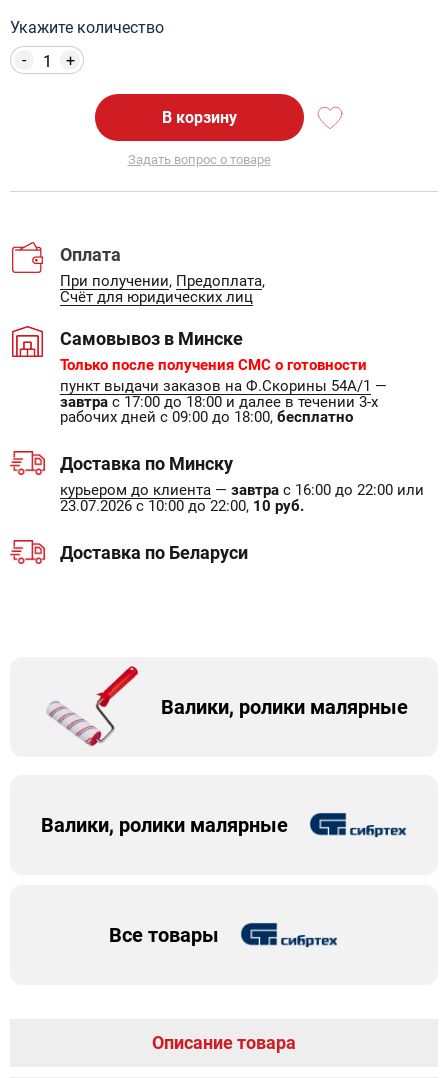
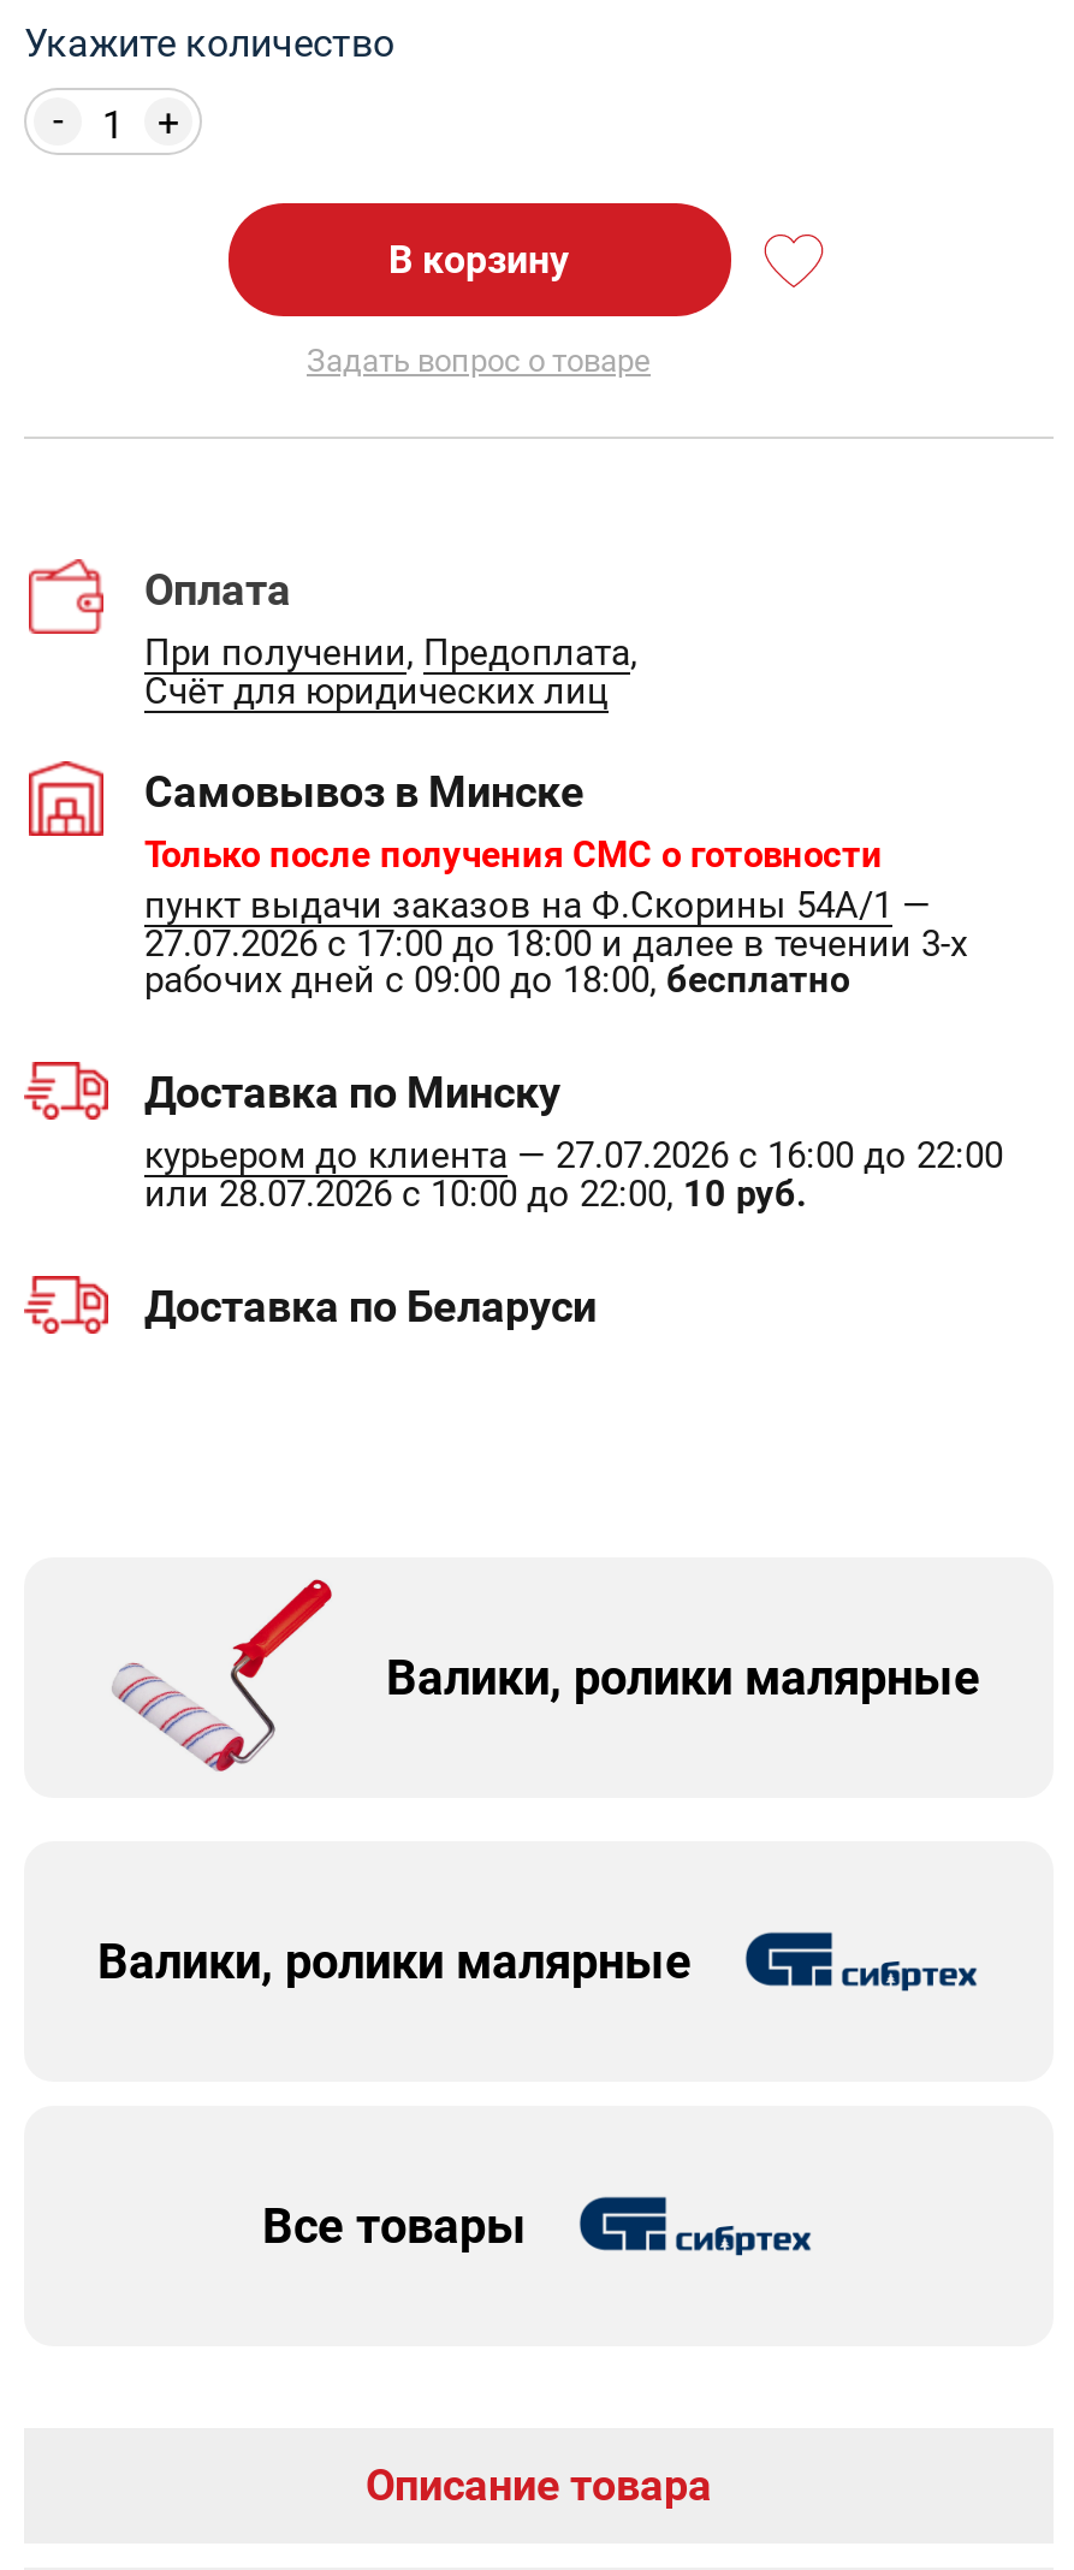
- завтрас 17:00 до 18:00 и далее в течении 3-х
+ 27.07.2026 с 17:00 до 18:00 и далее в течении 3-х

- курьером до клиента — завтра с 16:00 до 22:00 или
- 23.07.2026 с 10:00 до 22:00, 10 руб.
+ курьером до клиента — 27.07.2026 с 16:00 до 22:00
+ или 28.07.2026 с 10:00 до 22:00, 10 руб.
